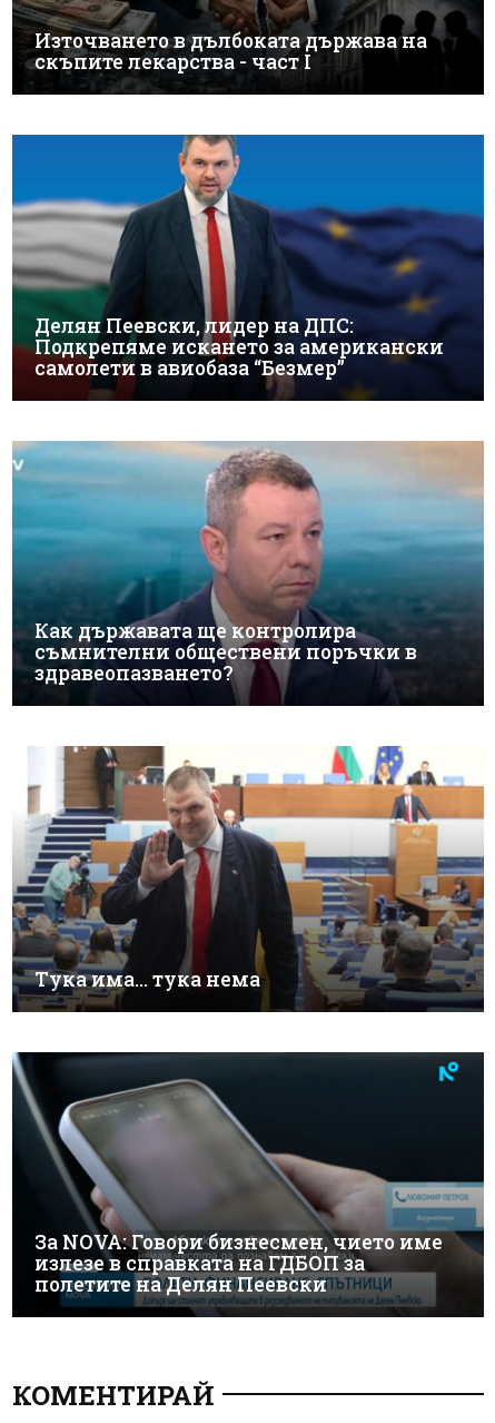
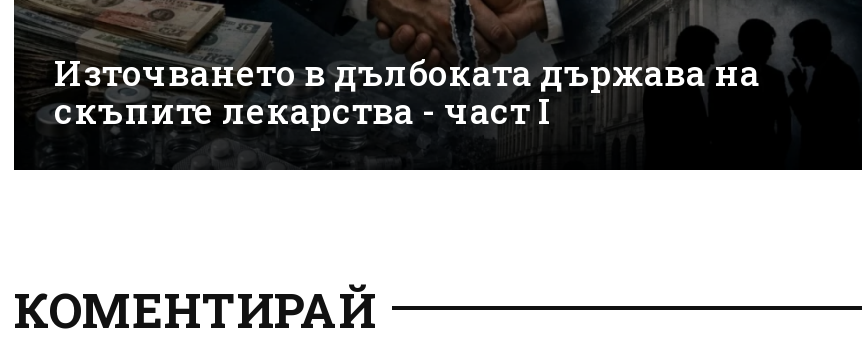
- [image]
- Делян Пеевски, лидер на ДПС:
- Подкрепяме искането за американски
- самолети в авиобаза “Безмер”

- [image]
- Как държавата ще контролира
- съмнителни обществени поръчки в
- здравеопазването?

- [image]
- Тука има... тука нема

- [image]
- За NOVA: Говори бизнесмен, чието име
- излезе в справката на ГДБОП за
- полетите на Делян Пеевски
